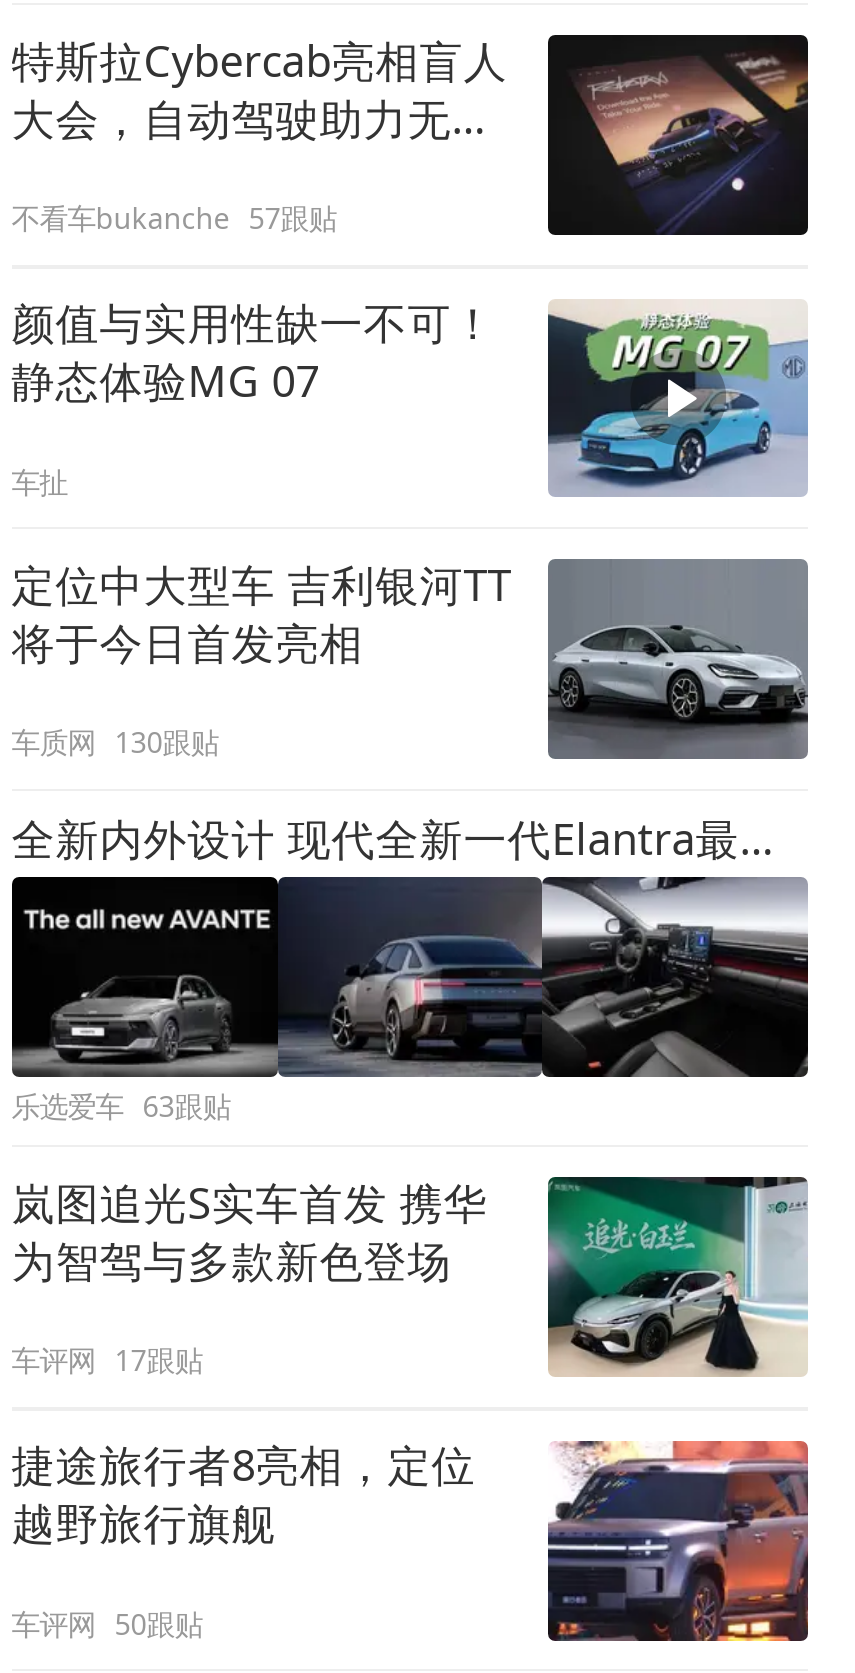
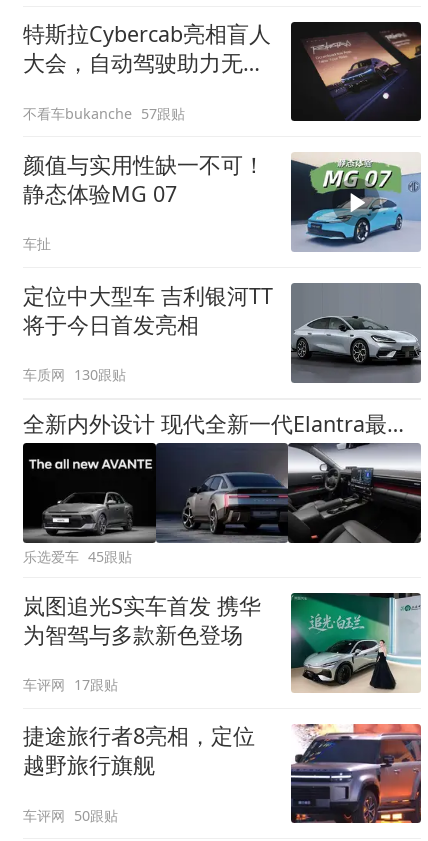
- 乐选爱车 63跟贴
+ 乐选爱车 45跟贴
